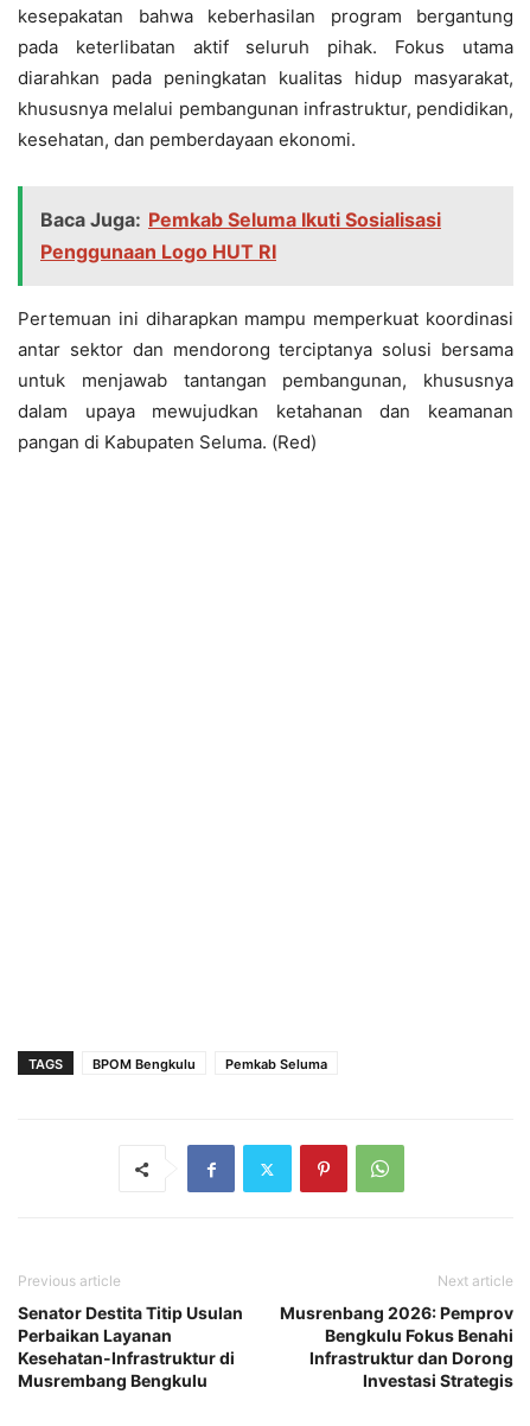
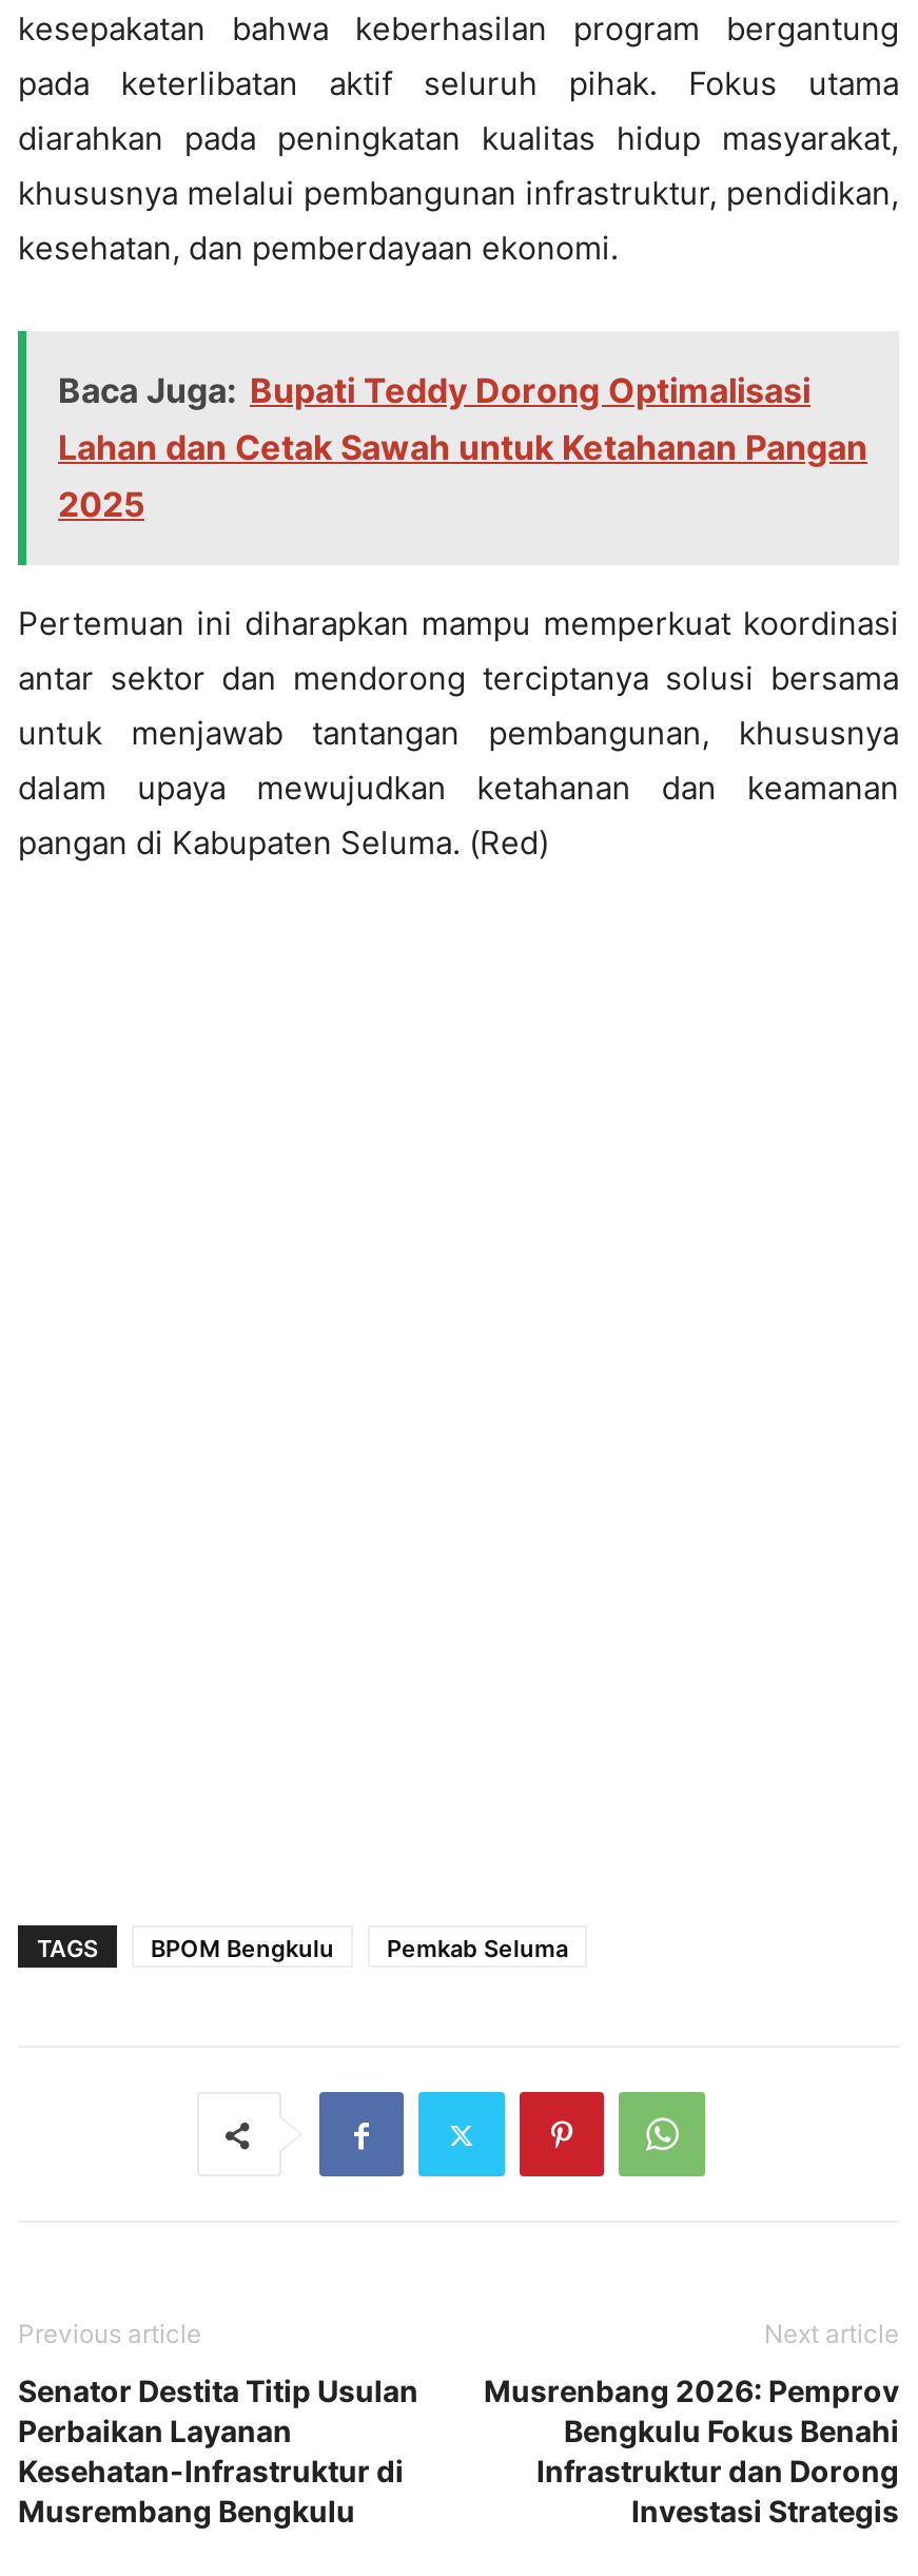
- Baca Juga: Pemkab Seluma Ikuti Sosialisasi
- Penggunaan Logo HUT RI
+ Baca Juga: Bupati Teddy Dorong Optimalisasi
+ Lahan dan Cetak Sawah untuk Ketahanan Pangan
+ 2025
